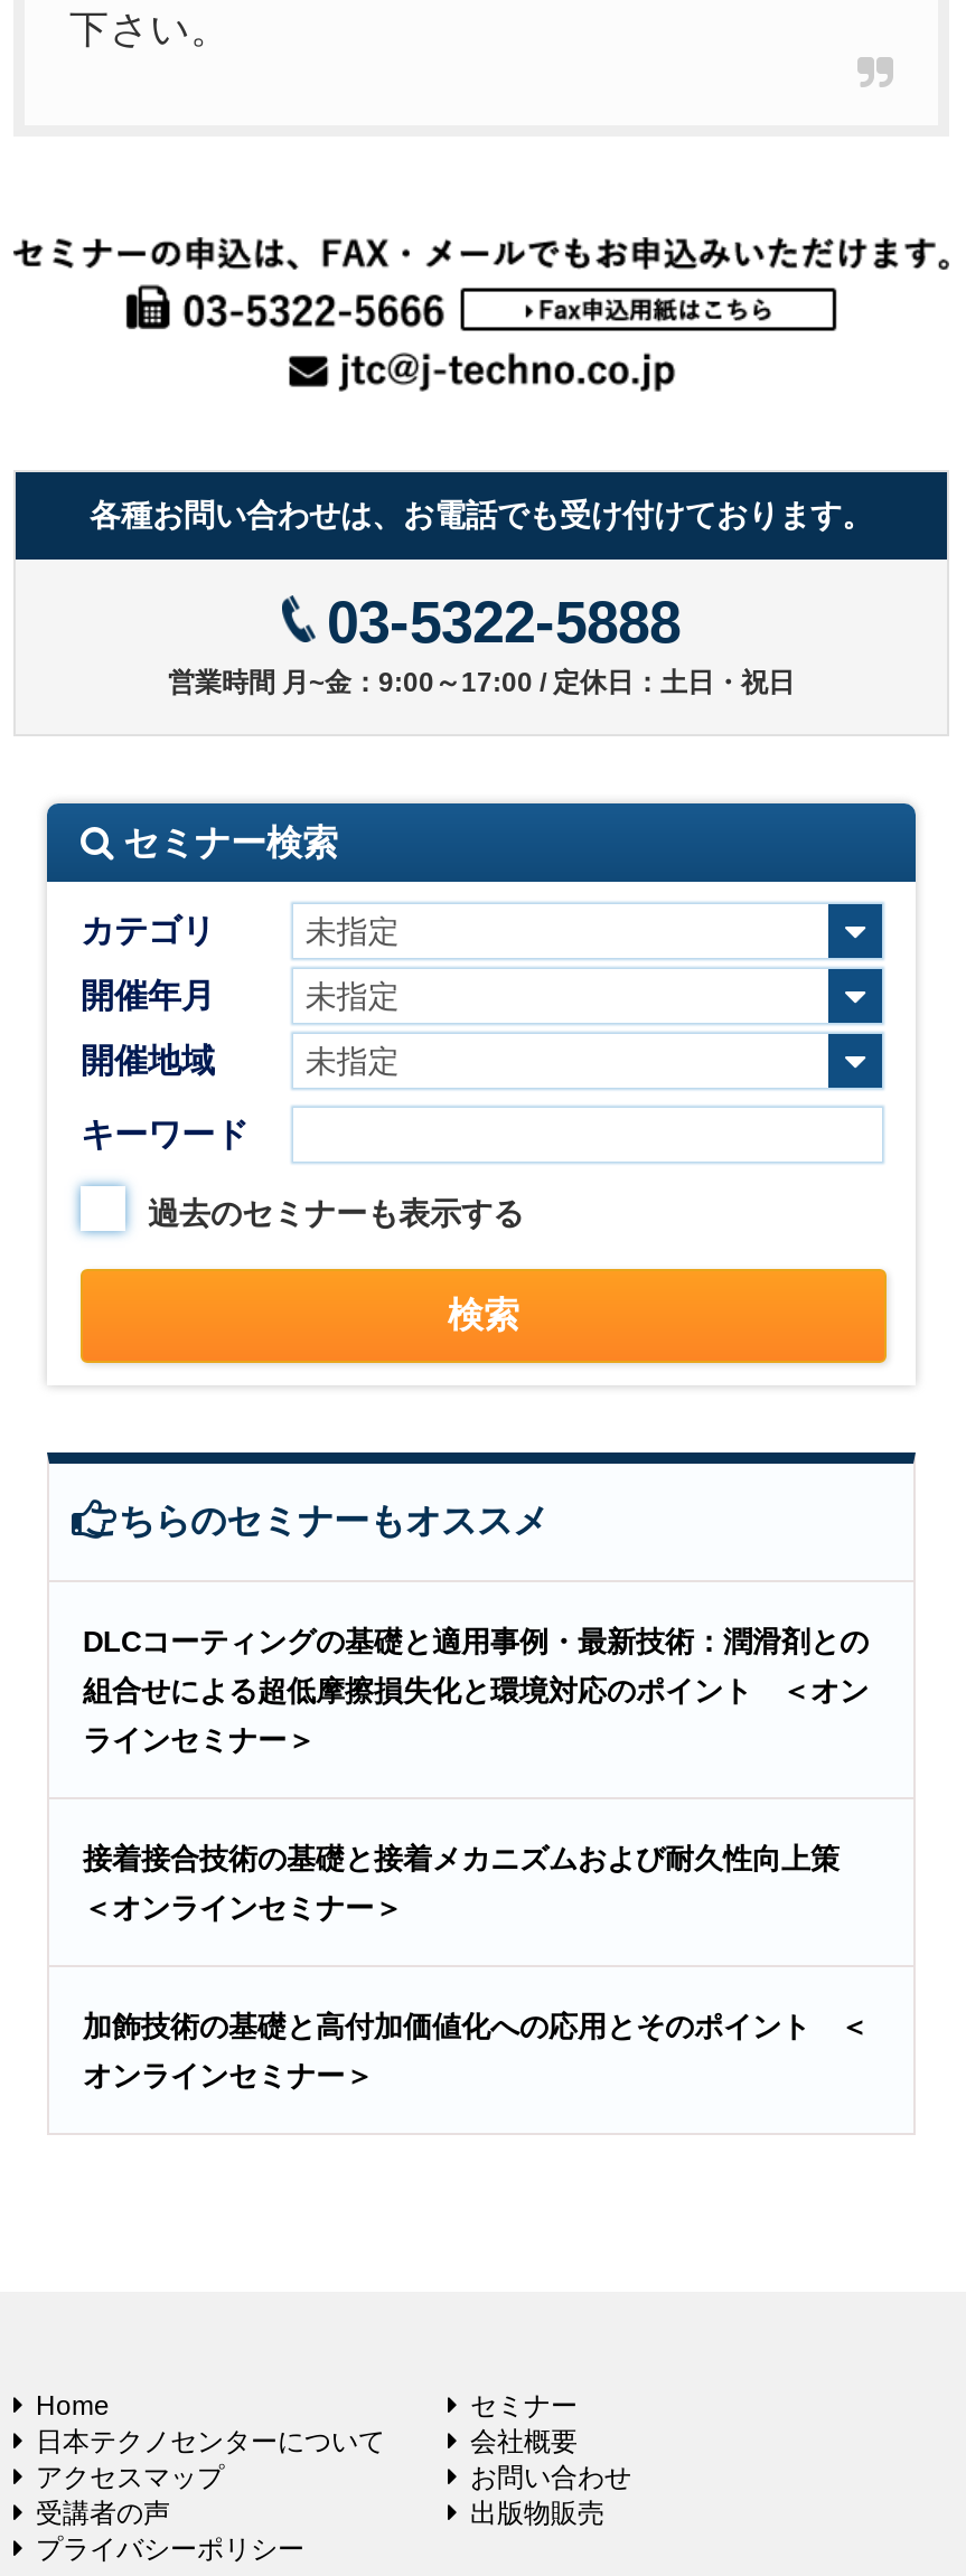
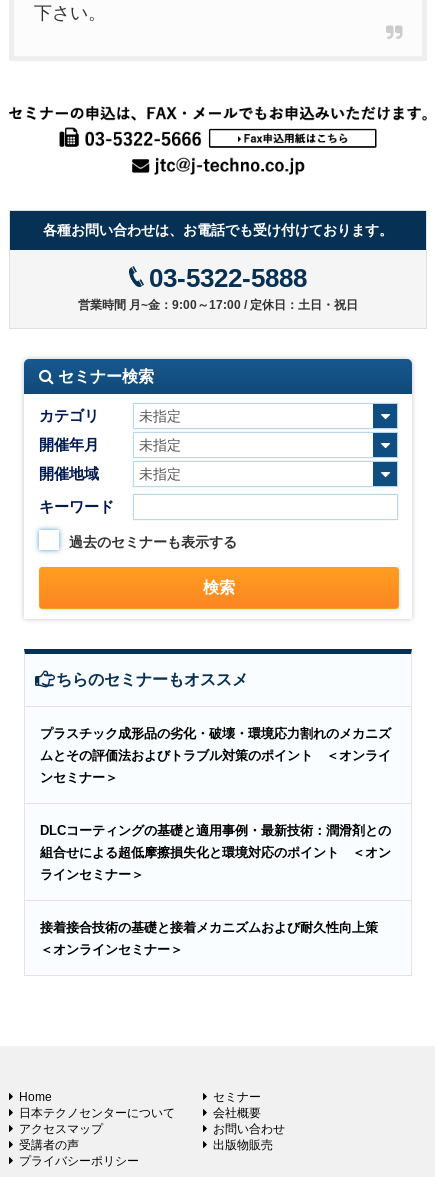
+ プラスチック成形品の劣化・破壊・環境応力割れのメカニズ
+ ムとその評価法およびトラブル対策のポイント ＜オンライ
+ ンセミナー＞

moved down: DLCコーティングの基礎と適用事例・最新技術：潤滑剤との | 組合せによる超低摩擦損失化と環境対応のポイント ＜オン | ラインセミナー＞ | 接着接合技術の基礎と接着メカニズムおよび耐久性向上策 | ＜オンラインセミナー＞

- 加飾技術の基礎と高付加価値化への応用とそのポイント ＜
- オンラインセミナー＞
